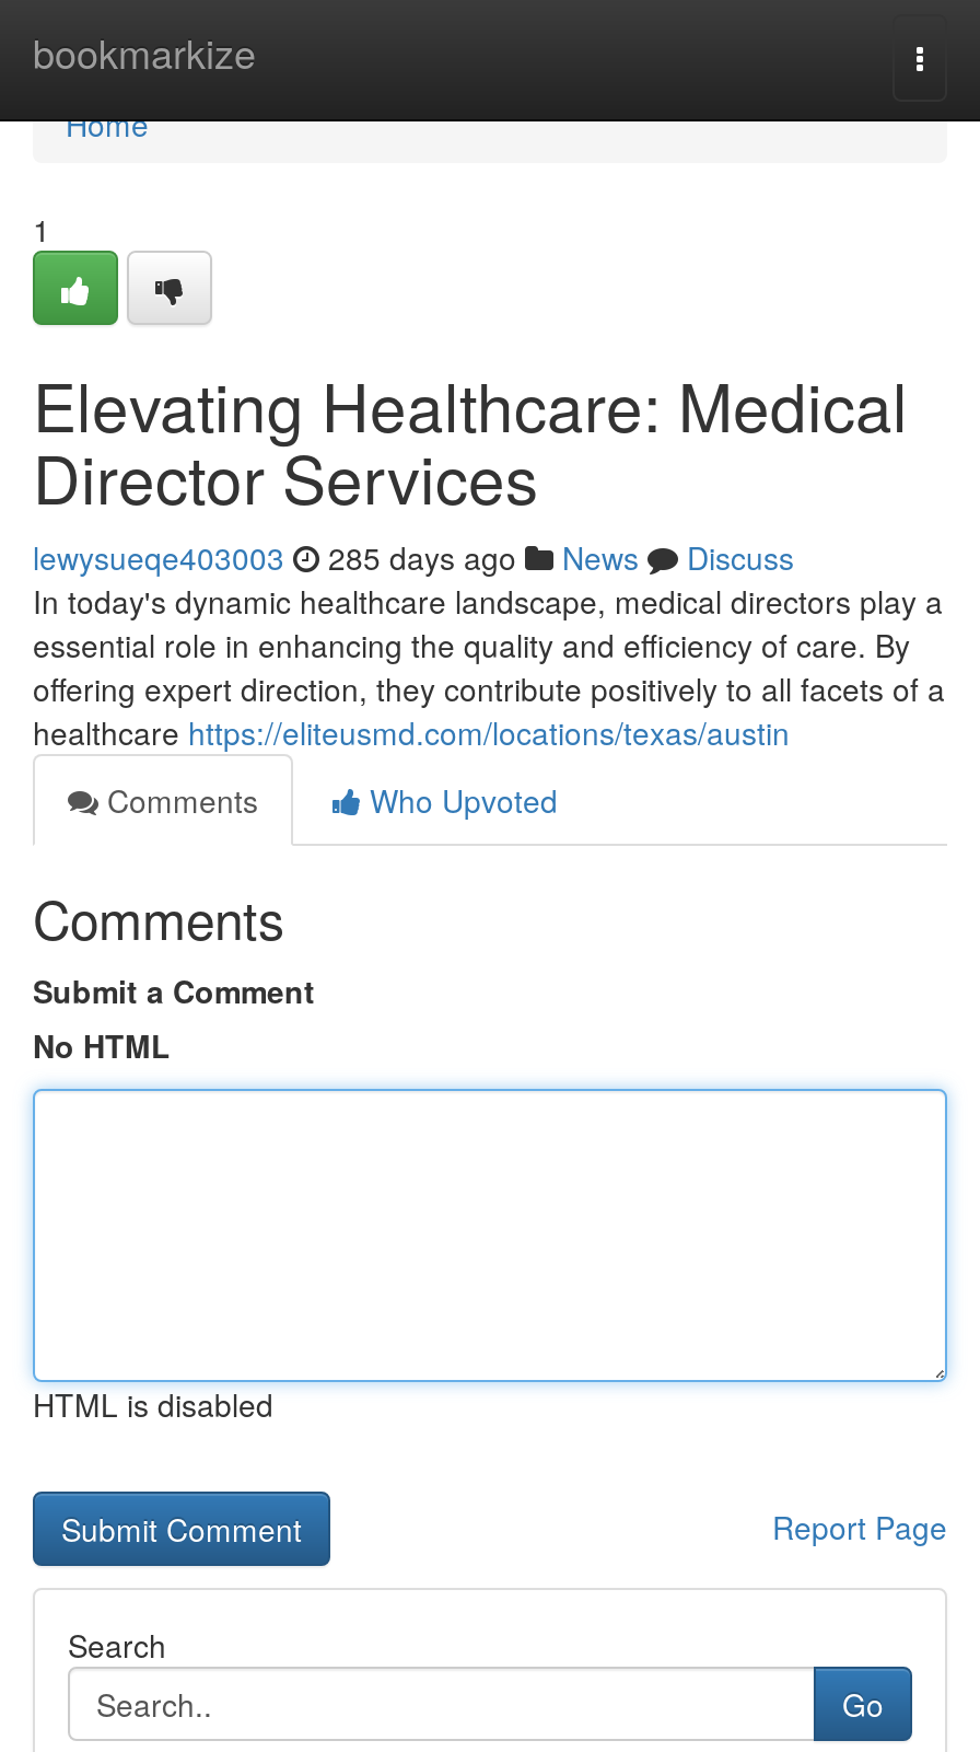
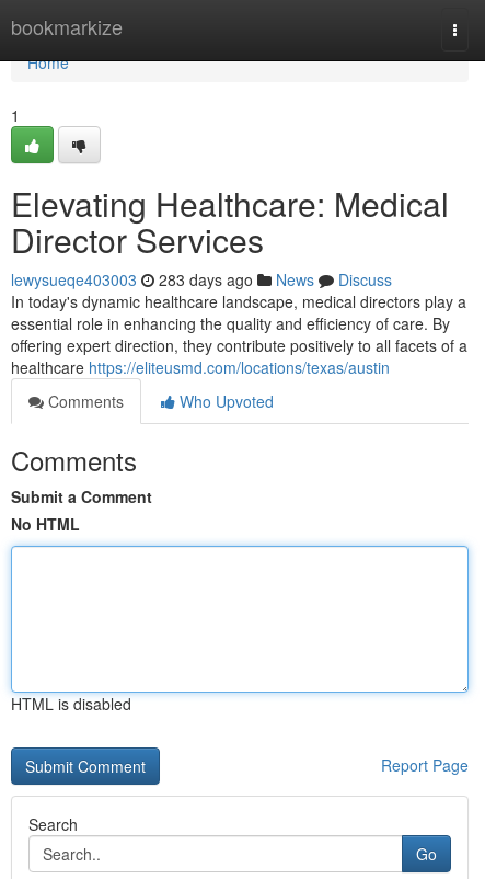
- lewysueqe403003 285 days ago News Discuss
+ lewysueqe403003 283 days ago News Discuss
